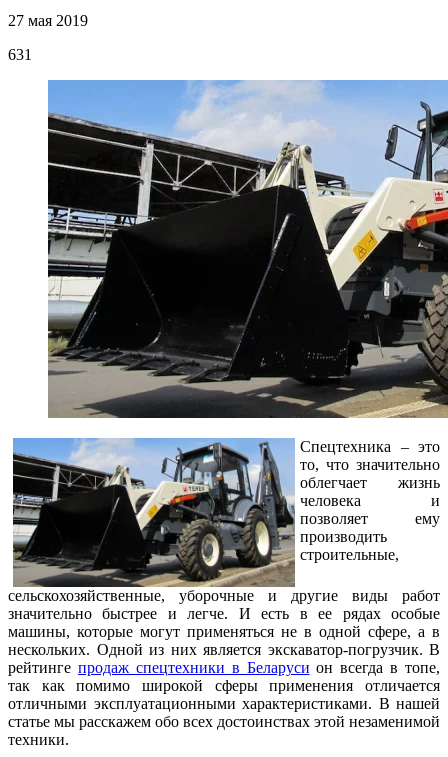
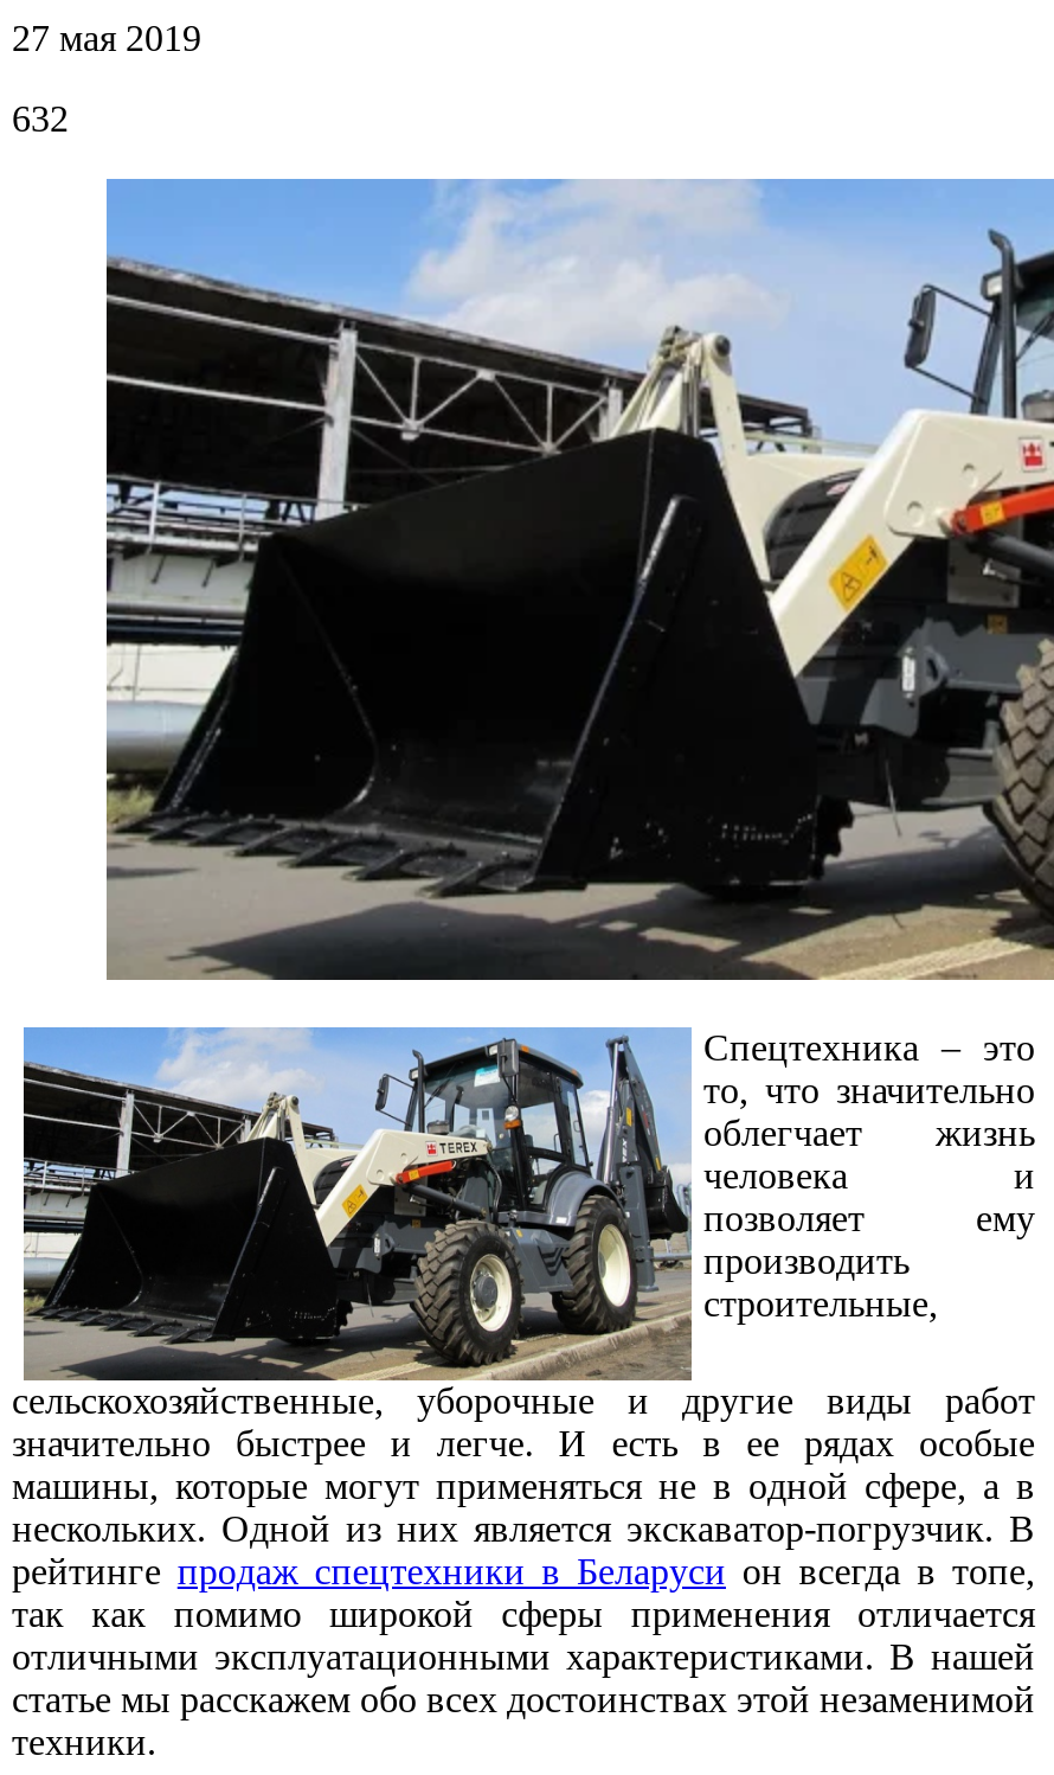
- 631
+ 632
